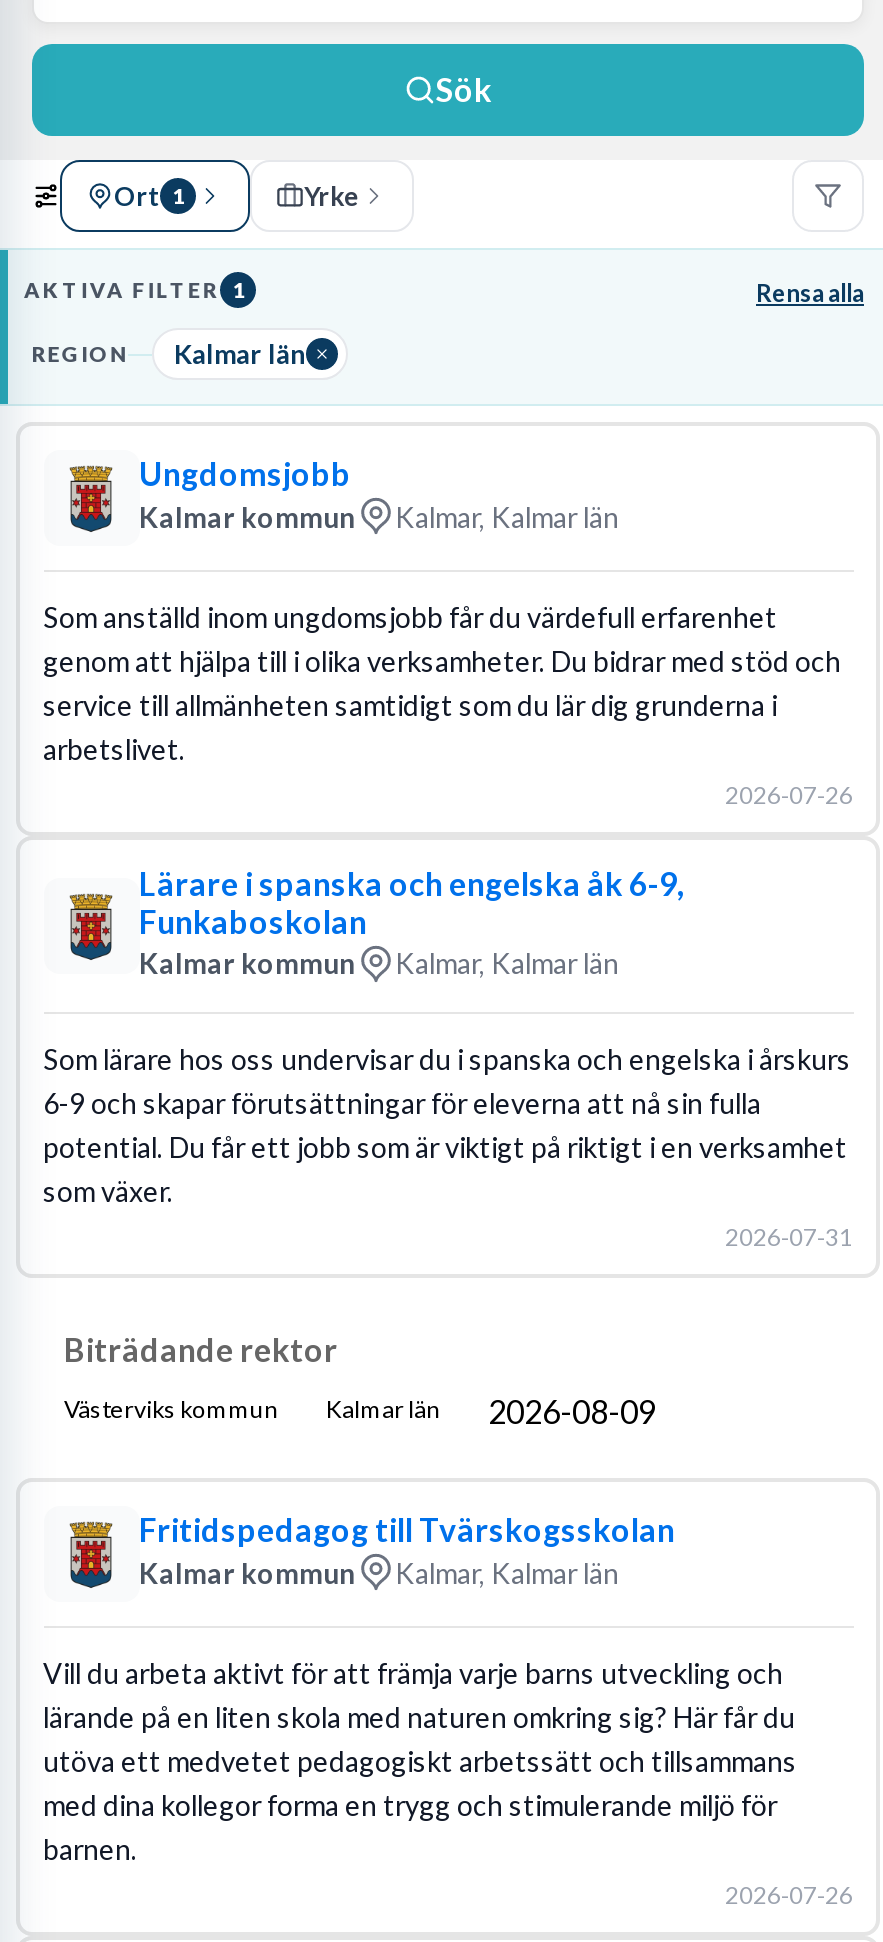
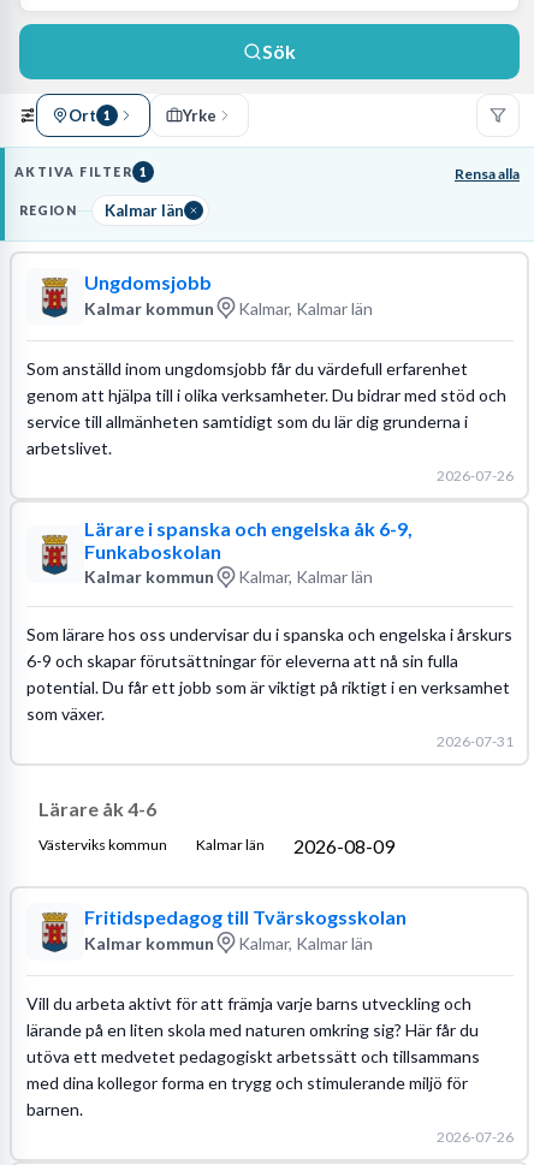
- Biträdande rektor
+ Lärare åk 4-6
